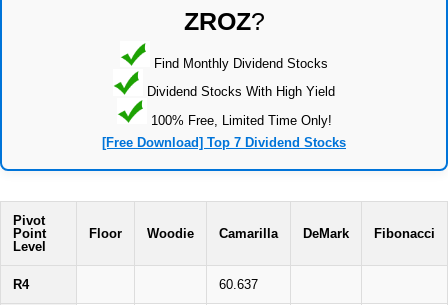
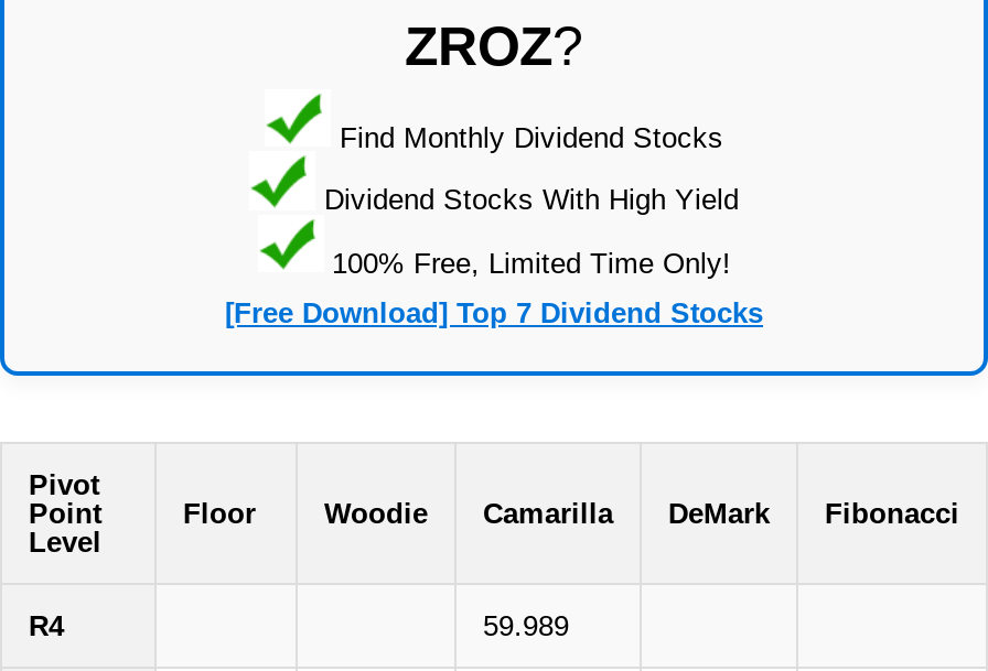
- 60.637
+ 59.989
